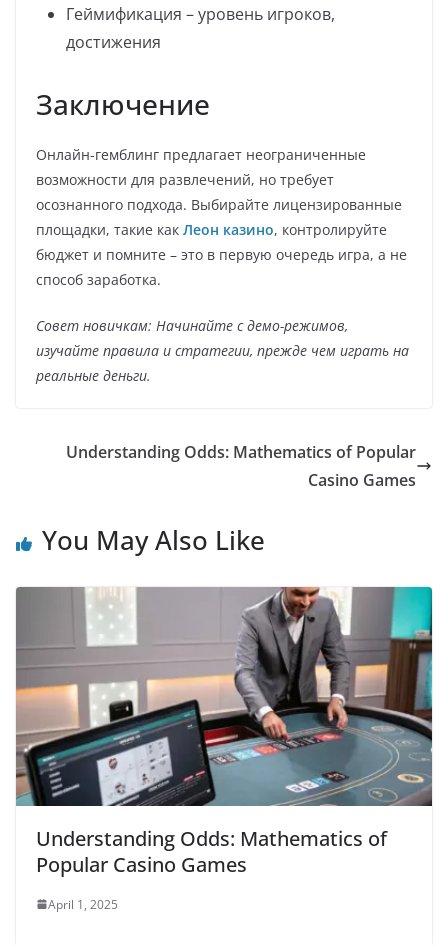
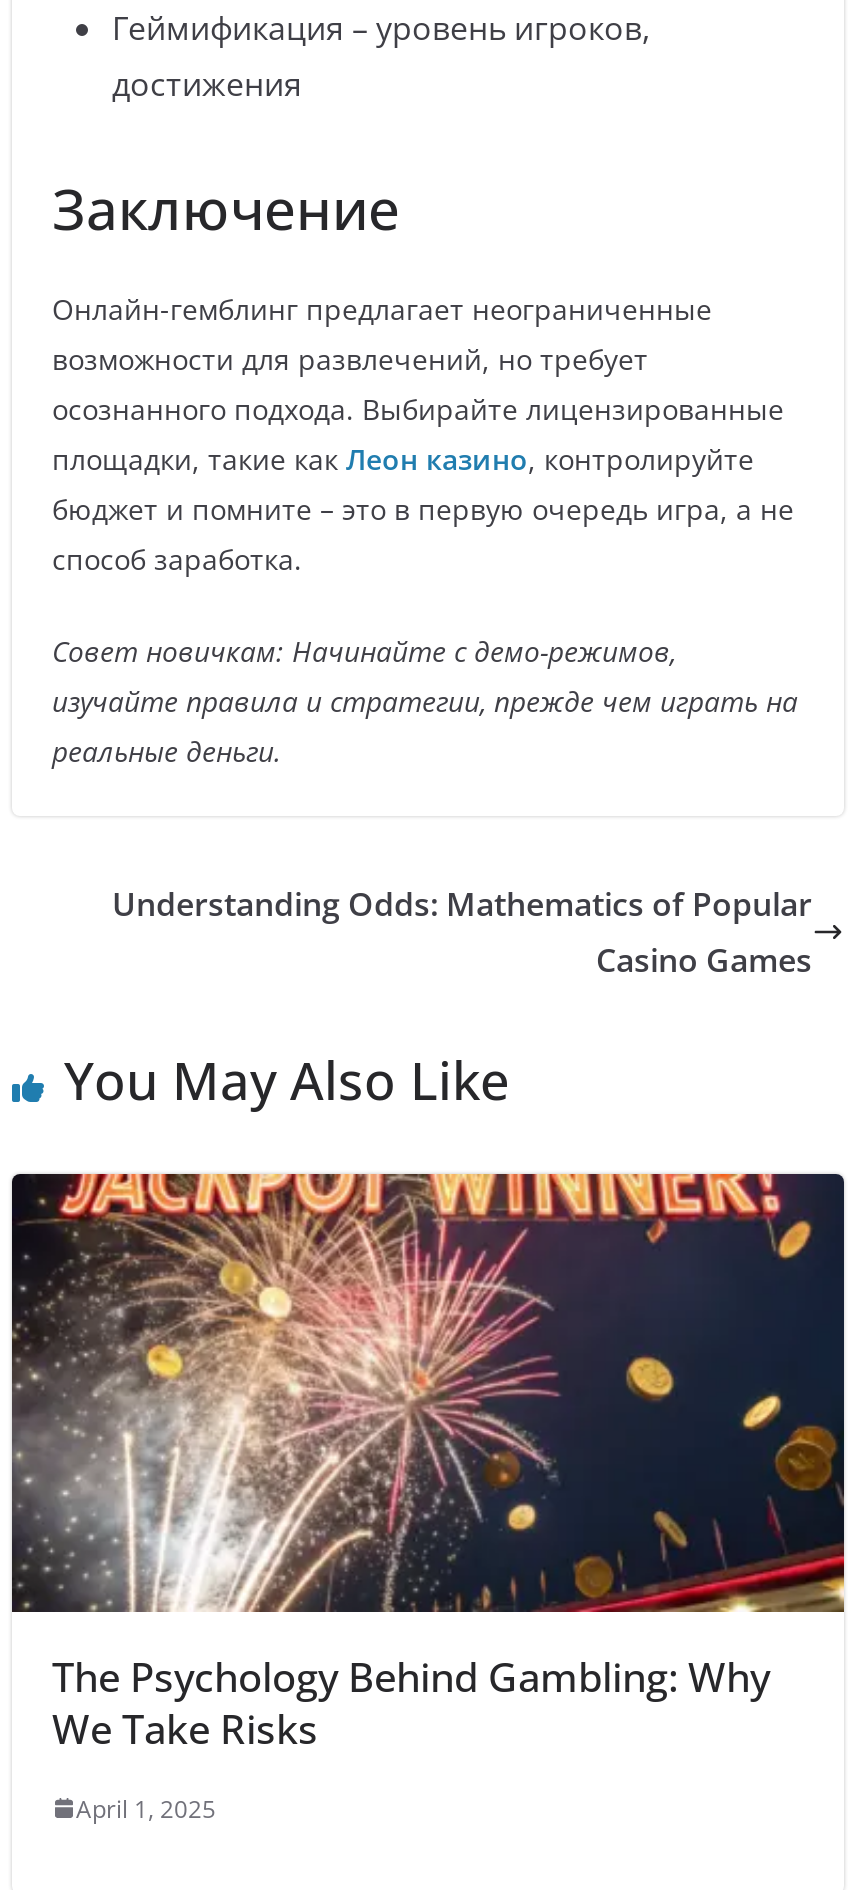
- [image]
- Understanding Odds: Mathematics of
- Popular Casino Games
+ [image]
+ The Psychology Behind Gambling: Why
+ We Take Risks
